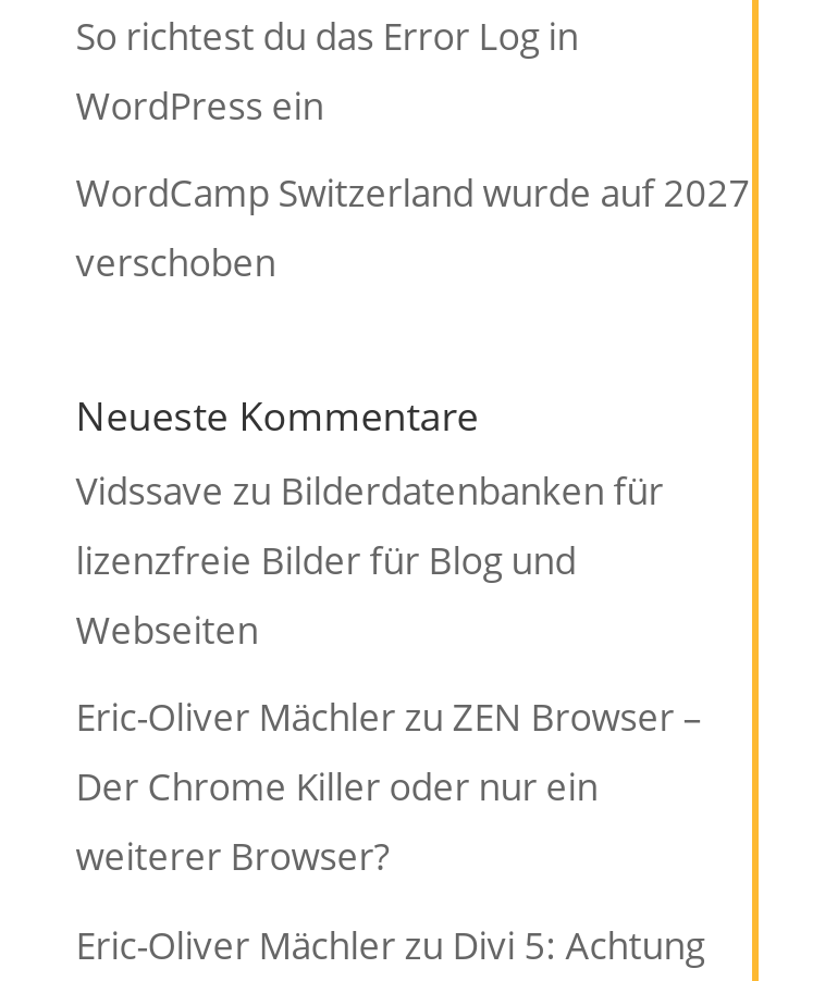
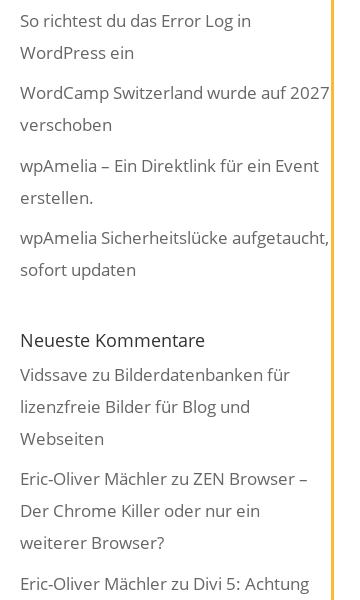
+ wpAmelia – Ein Direktlink für ein Event
+ erstellen.
+ wpAmelia Sicherheitslücke aufgetaucht,
+ sofort updaten
